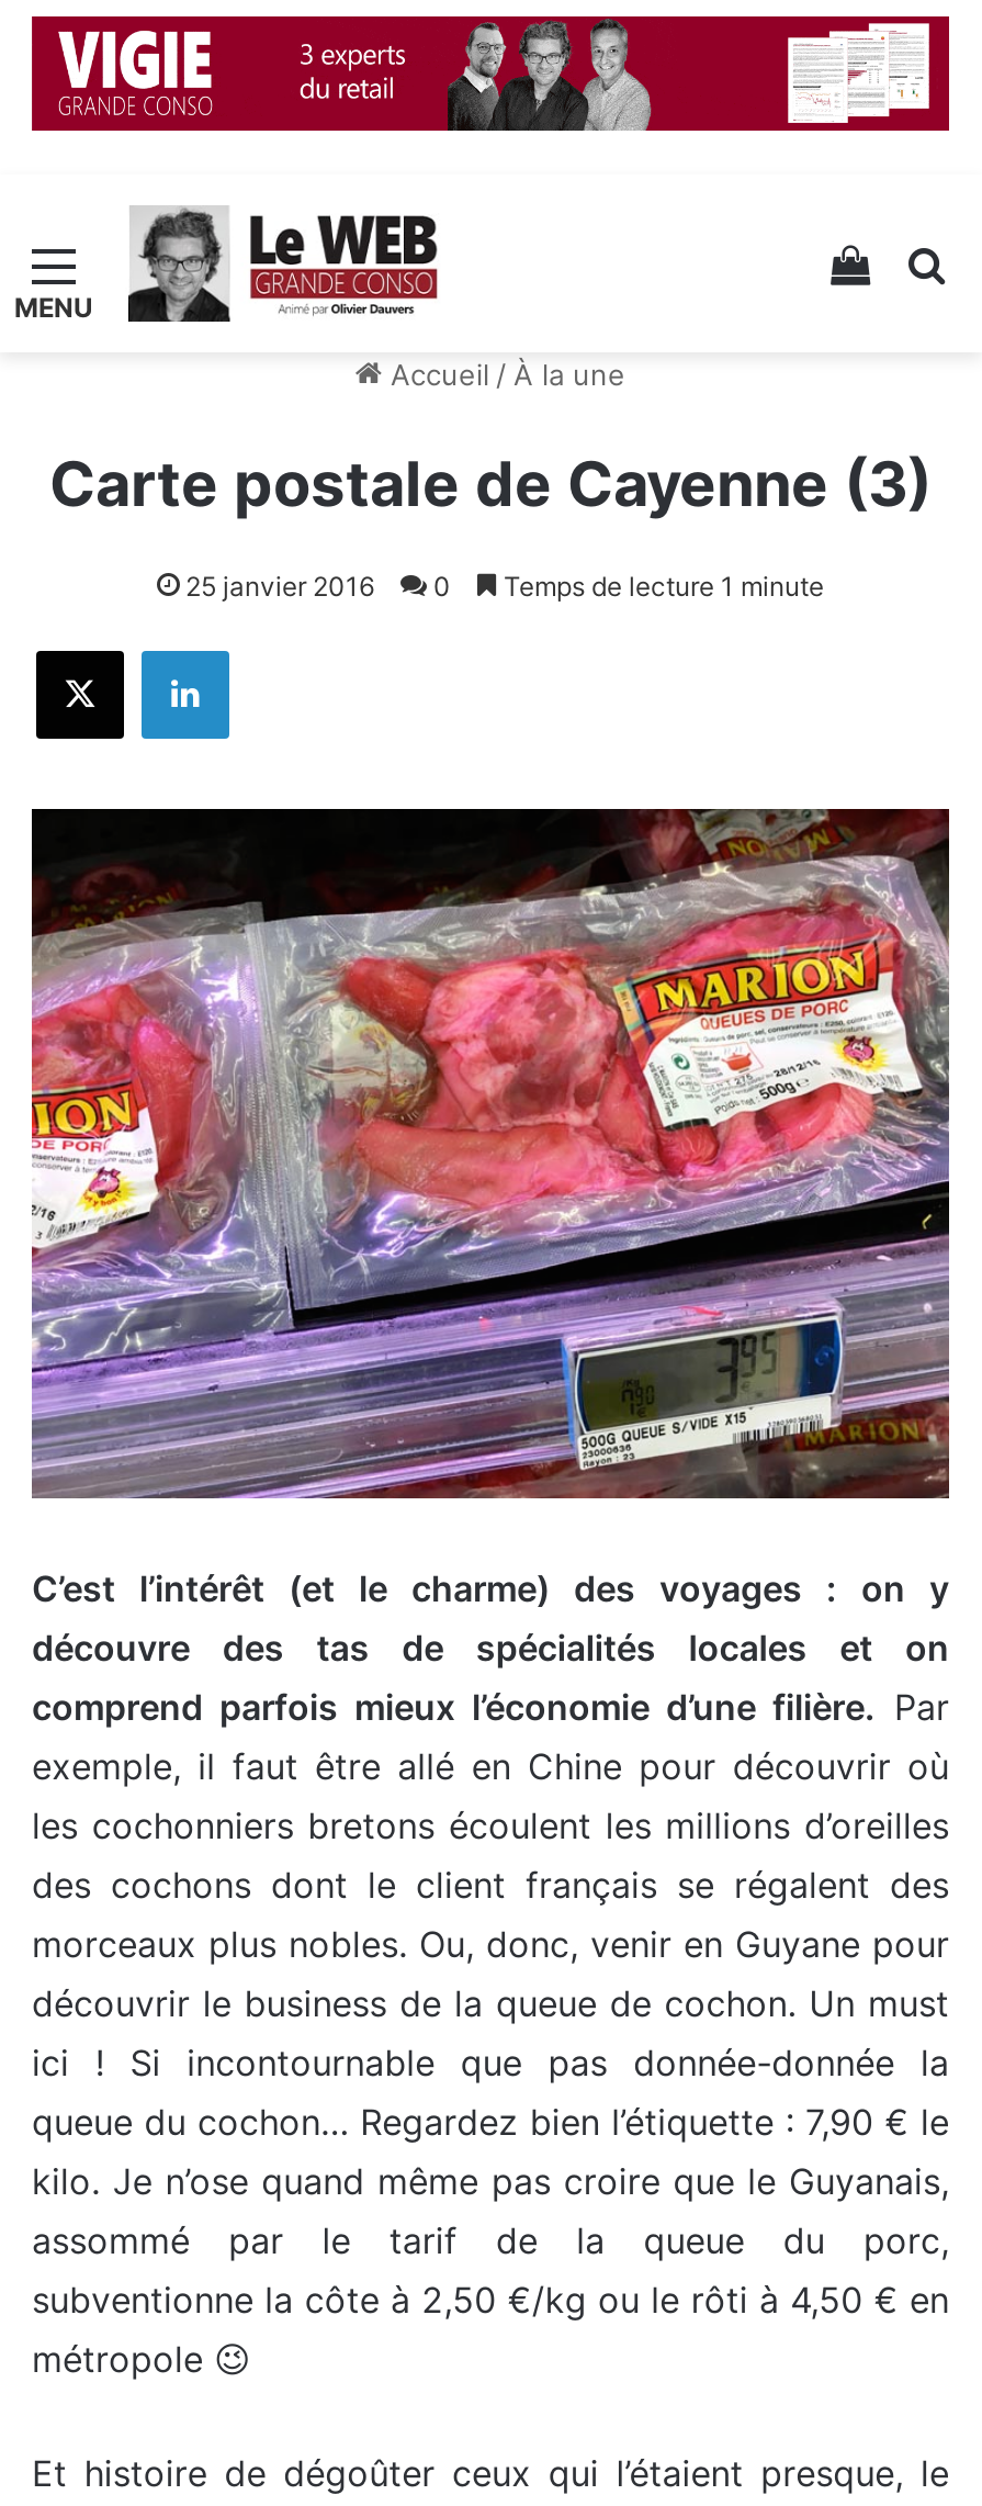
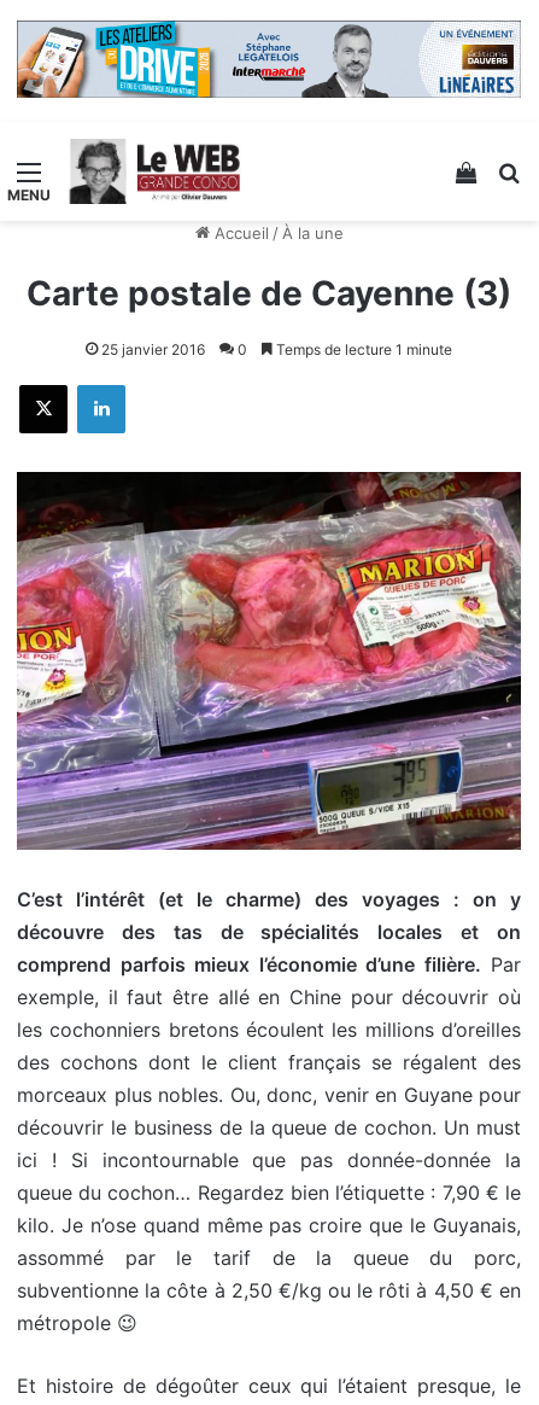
- [image]
+ [image]
